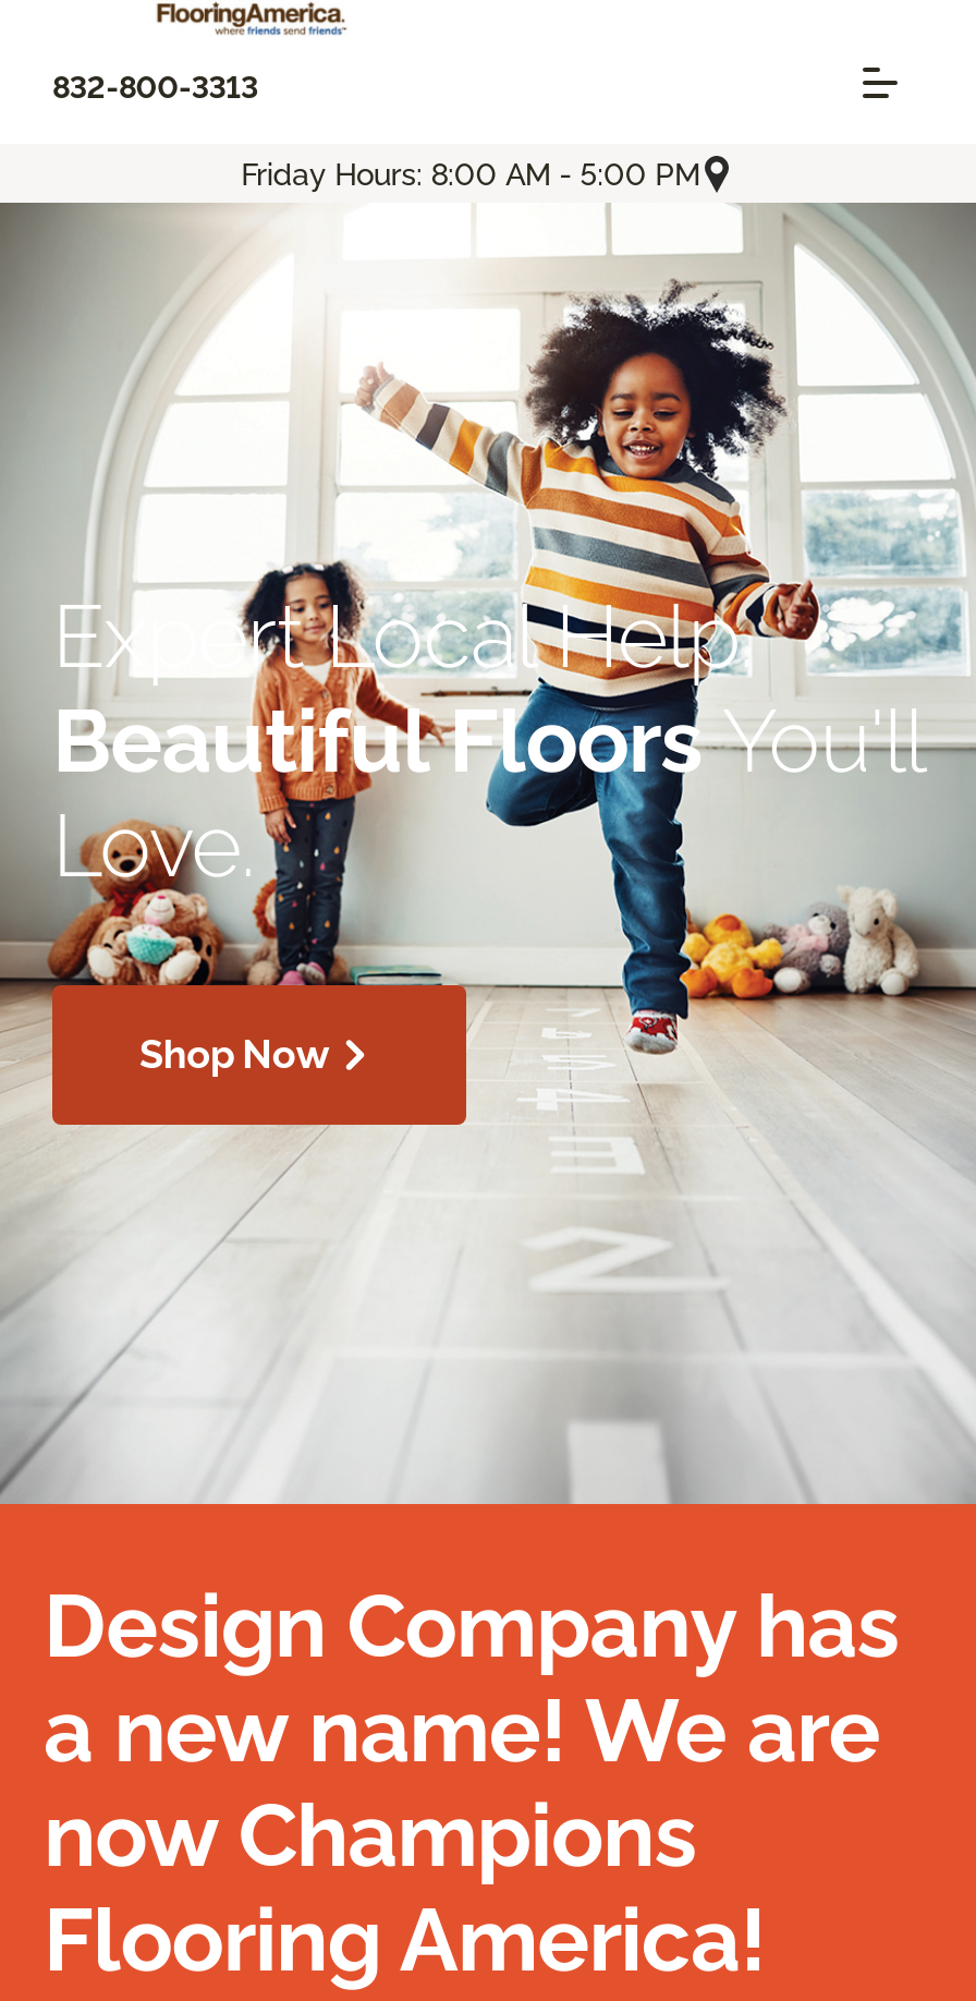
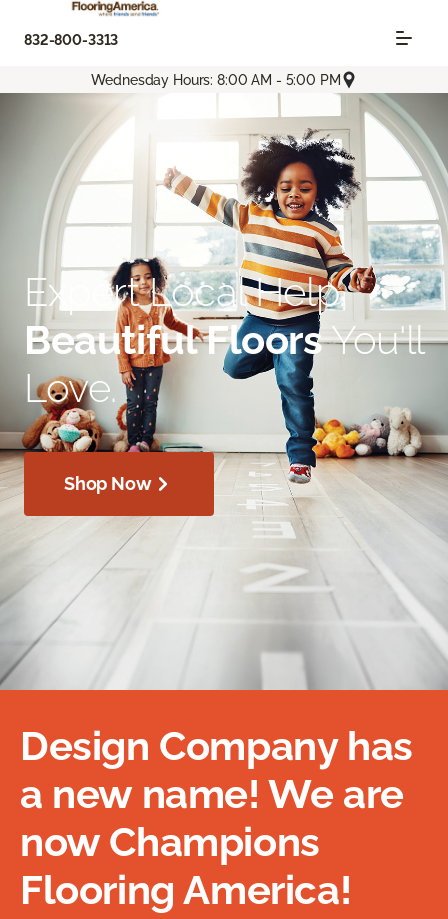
- Friday Hours: 8:00 AM - 5:00 PM
+ Wednesday Hours: 8:00 AM - 5:00 PM
